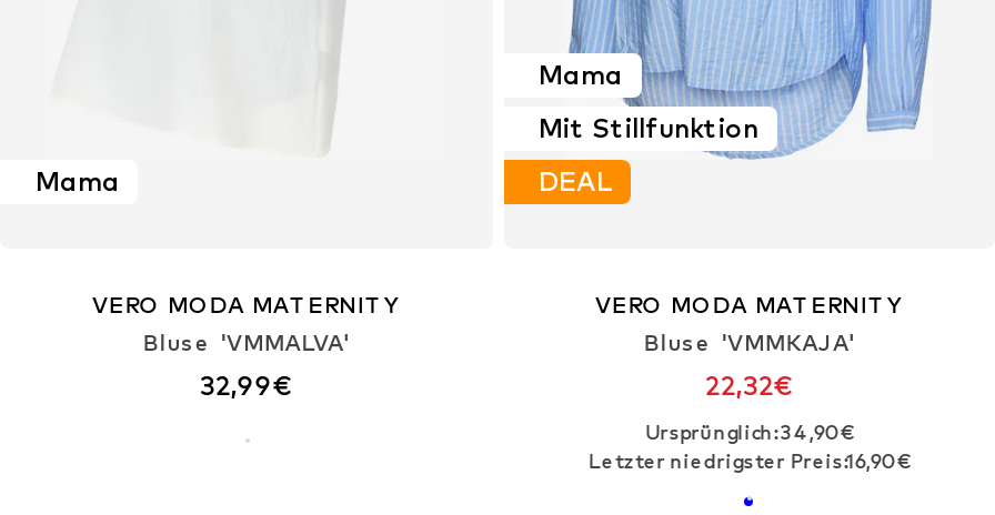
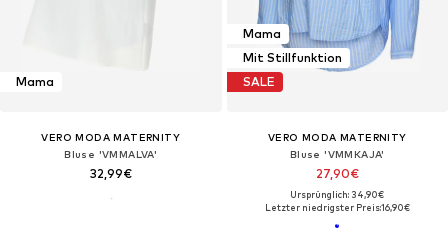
- DEAL
+ SALE

- 22,32€
+ 27,90€
